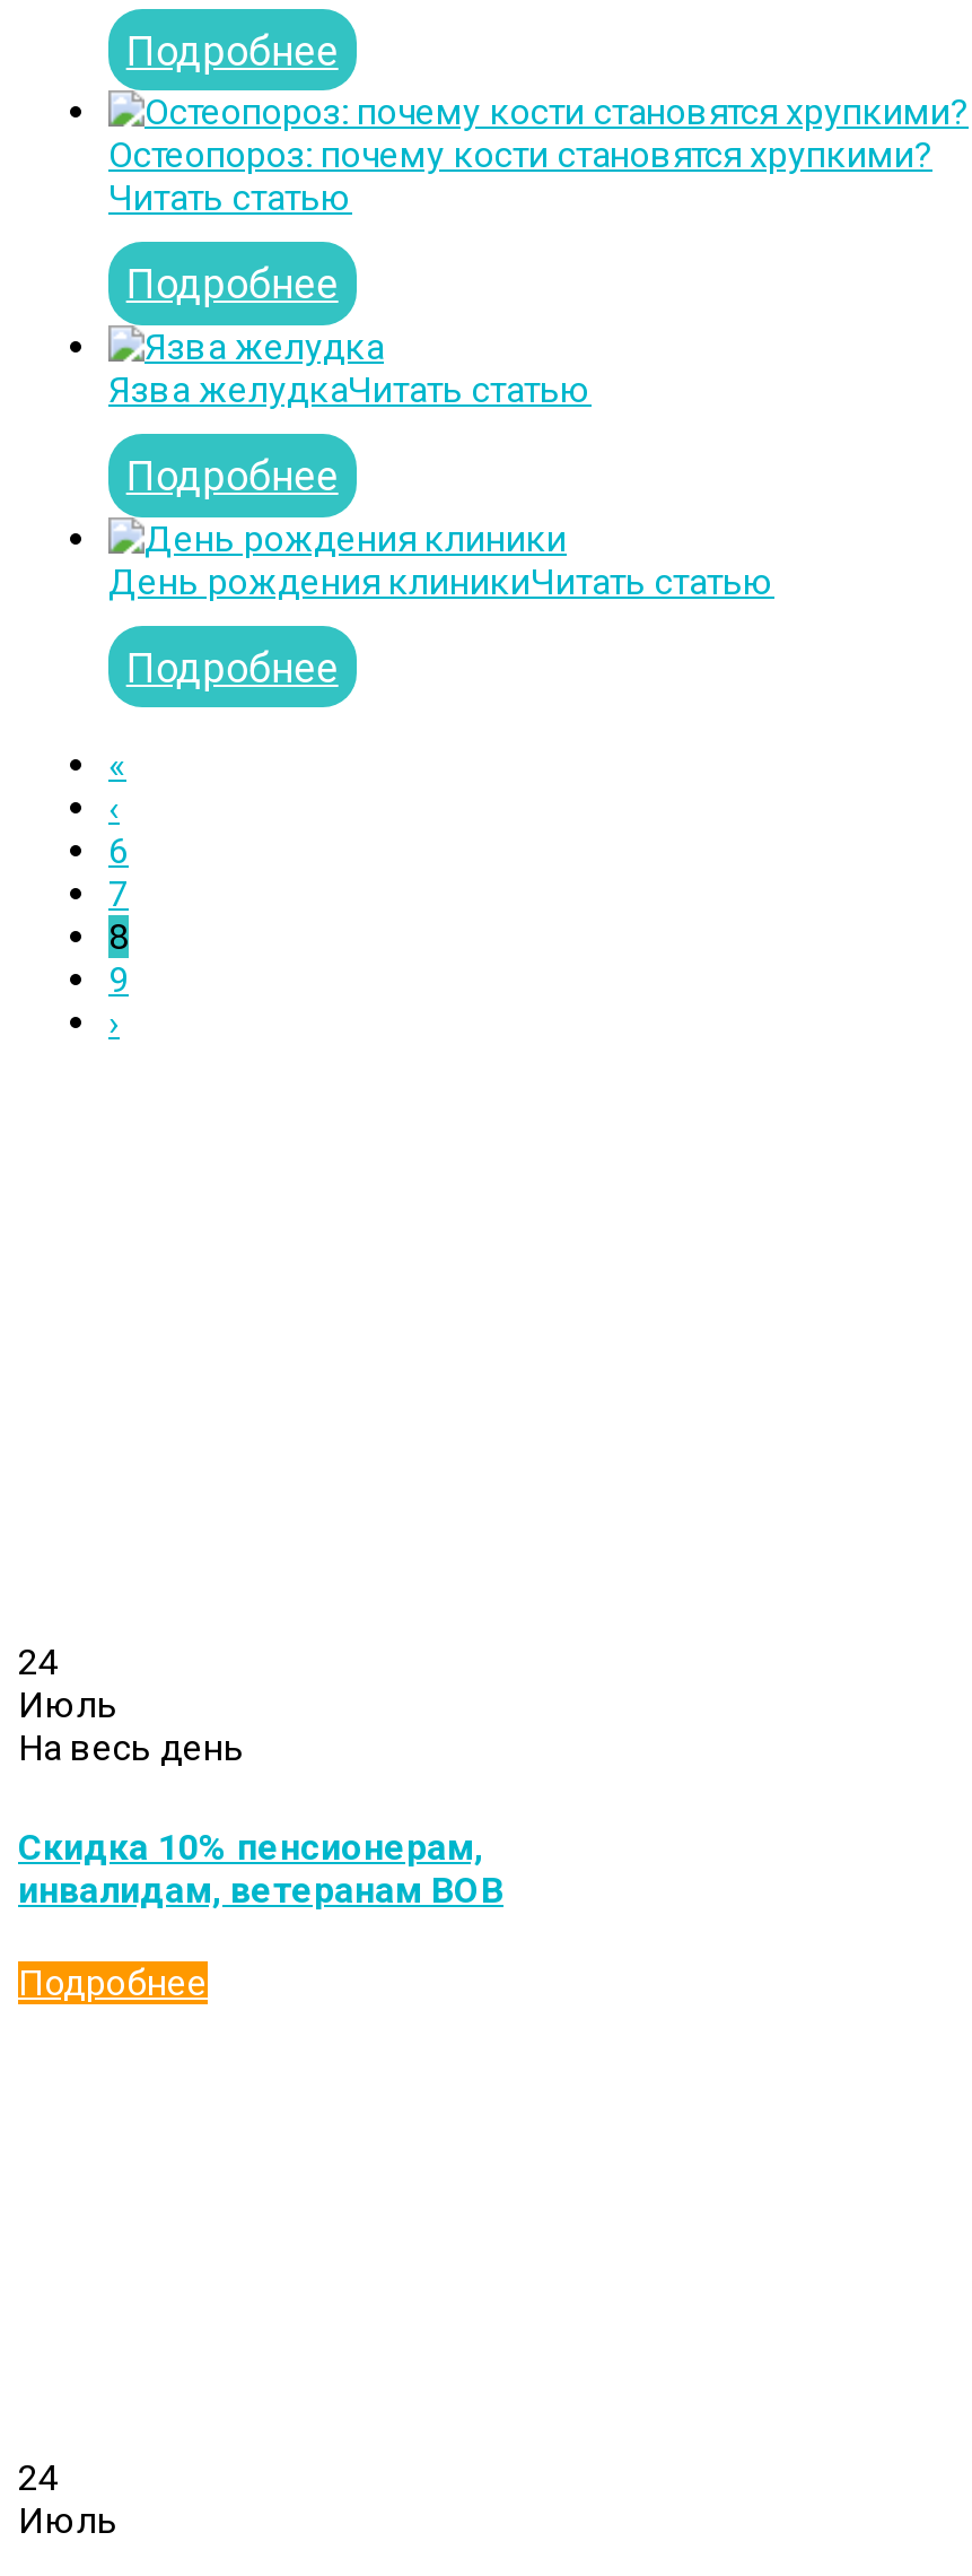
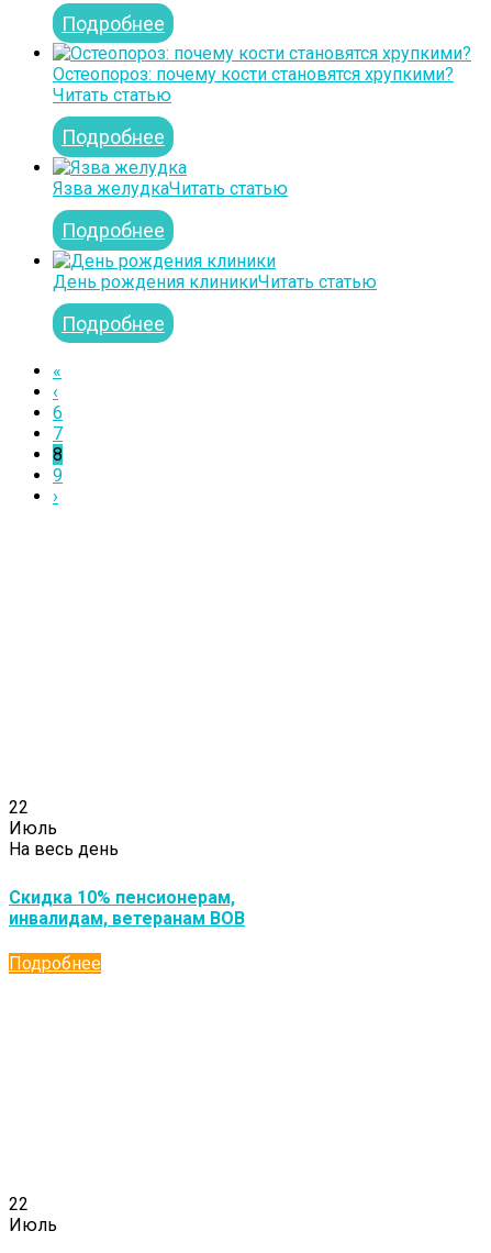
- 24
+ 22

- 24
+ 22
